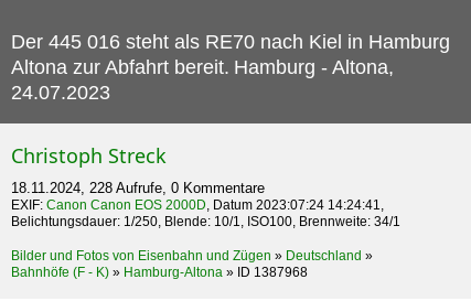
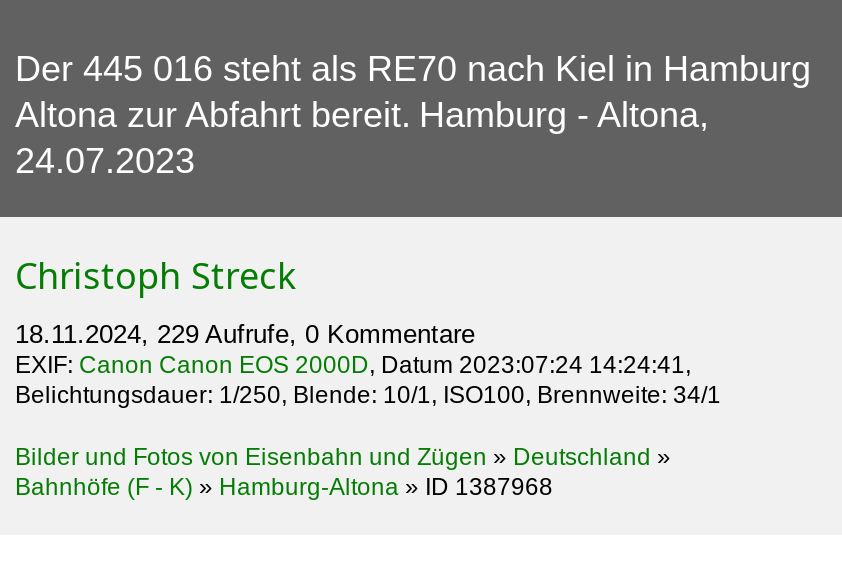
- 18.11.2024, 228 Aufrufe, 0 Kommentare
+ 18.11.2024, 229 Aufrufe, 0 Kommentare
